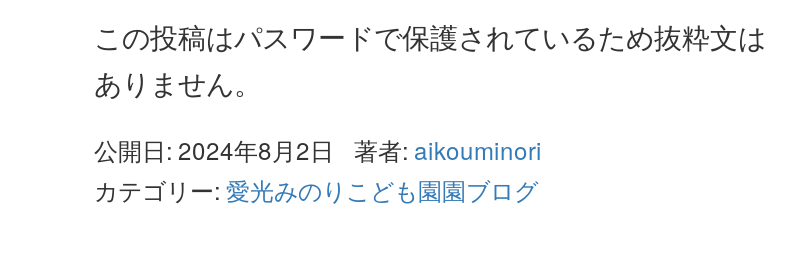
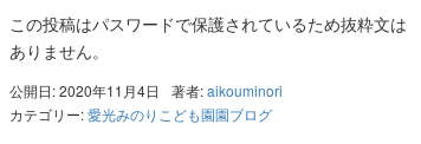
- 公開日: 2024年8月2日 著者: aikouminori
+ 公開日: 2020年11月4日 著者: aikouminori
